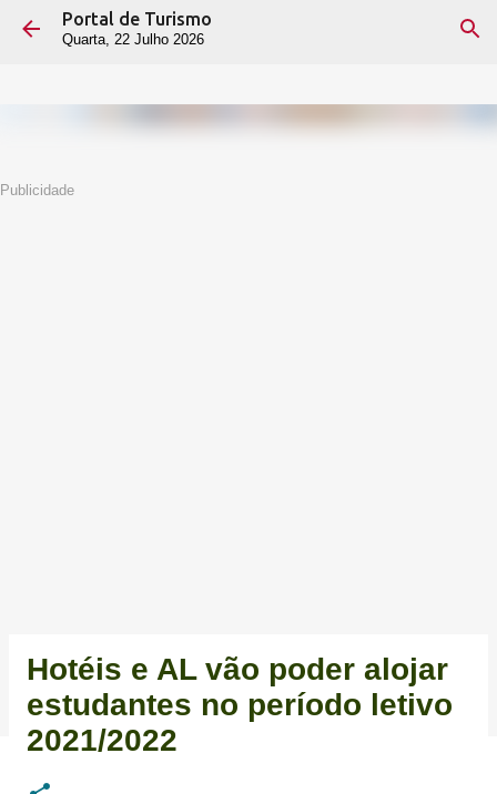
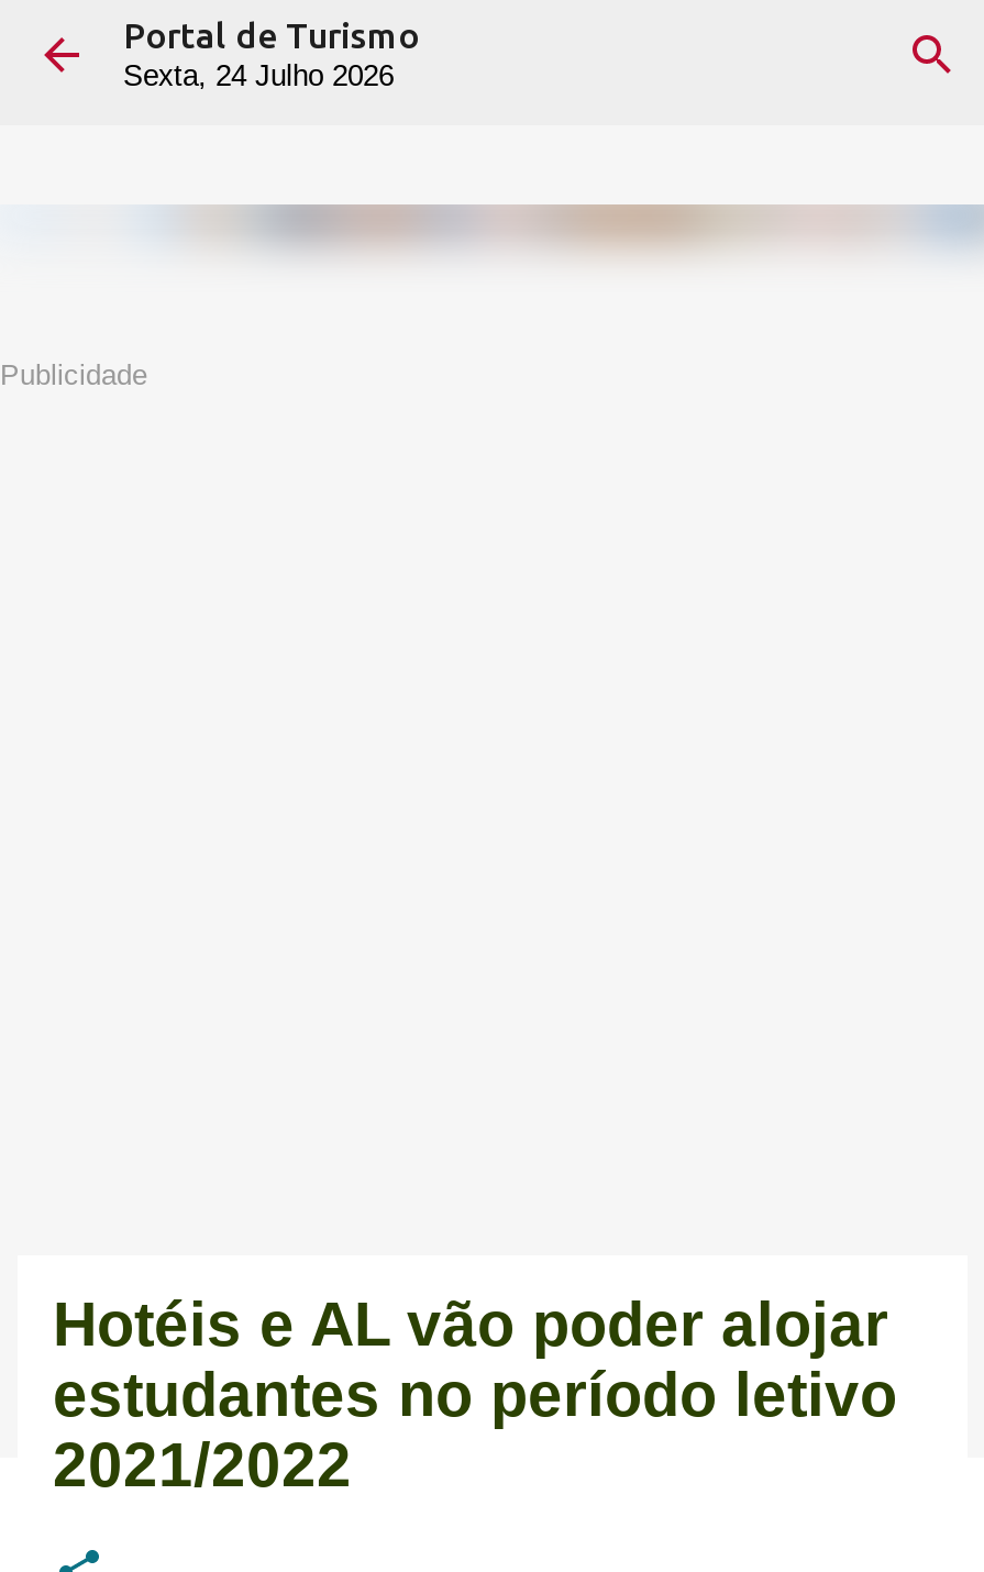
- Quarta, 22 Julho 2026
+ Sexta, 24 Julho 2026
